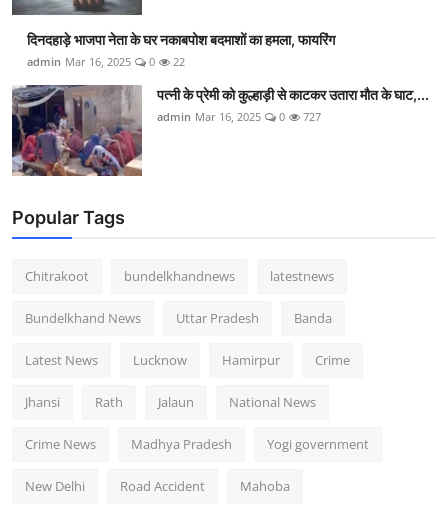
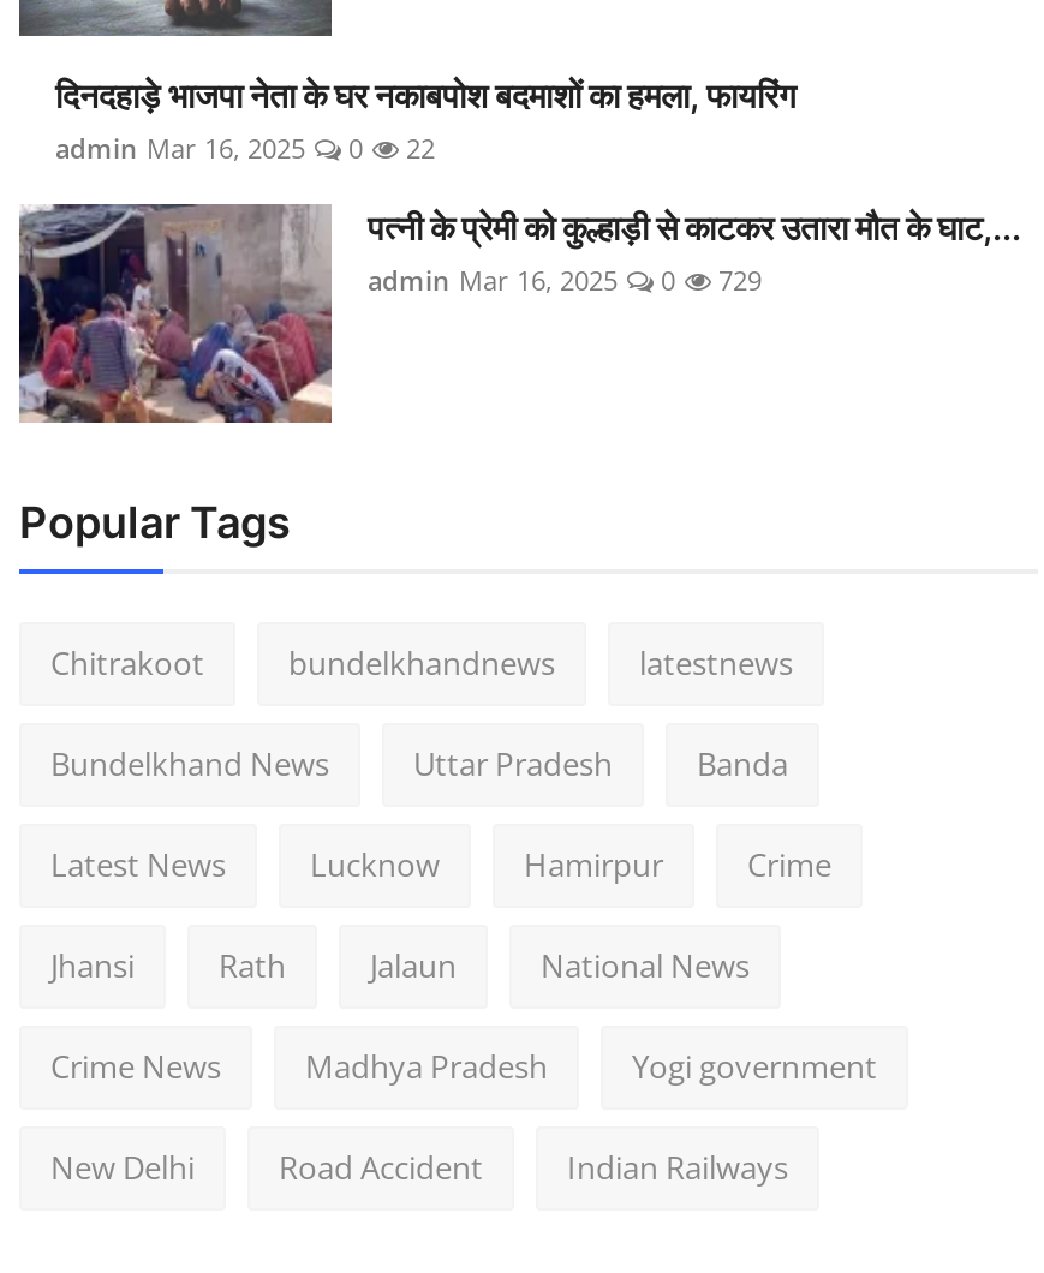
- admin Mar 16, 2025 0 727
+ admin Mar 16, 2025 0 729

- Mahoba
+ Indian Railways
